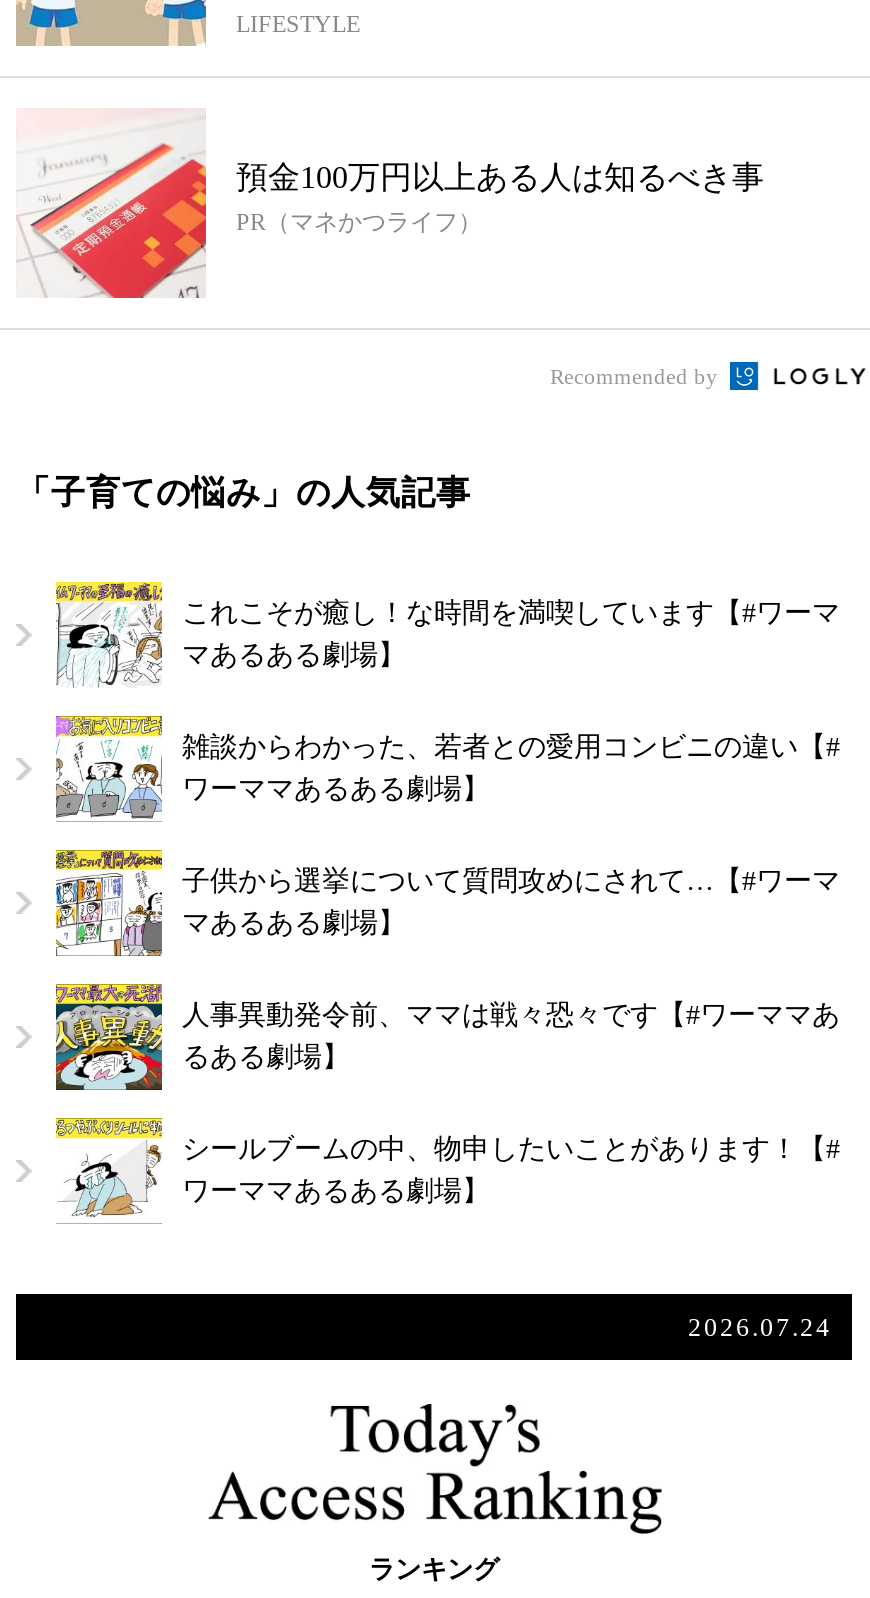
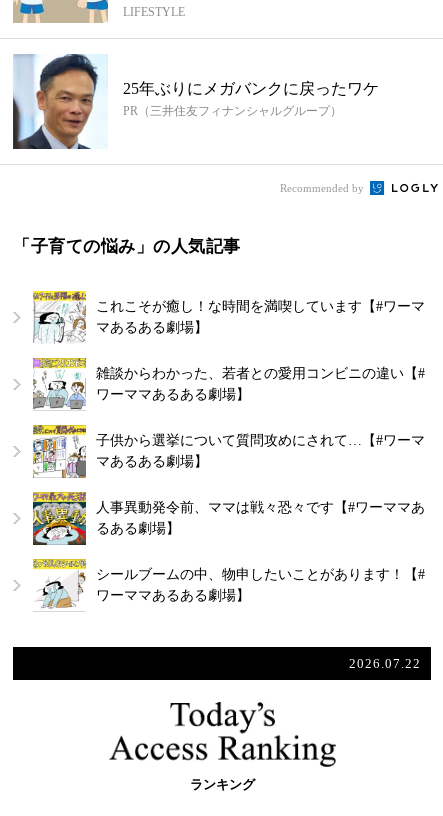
- [image]
- 預金100万円以上ある人は知るべき事
- PR（マネかつライフ）
+ [image]
+ 25年ぶりにメガバンクに戻ったワケ
+ PR（三井住友フィナンシャルグループ）

- 2026.07.24
+ 2026.07.22
